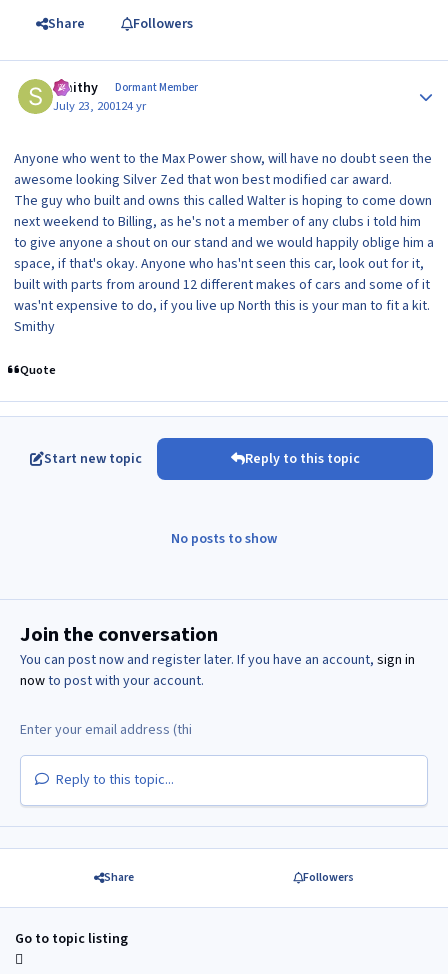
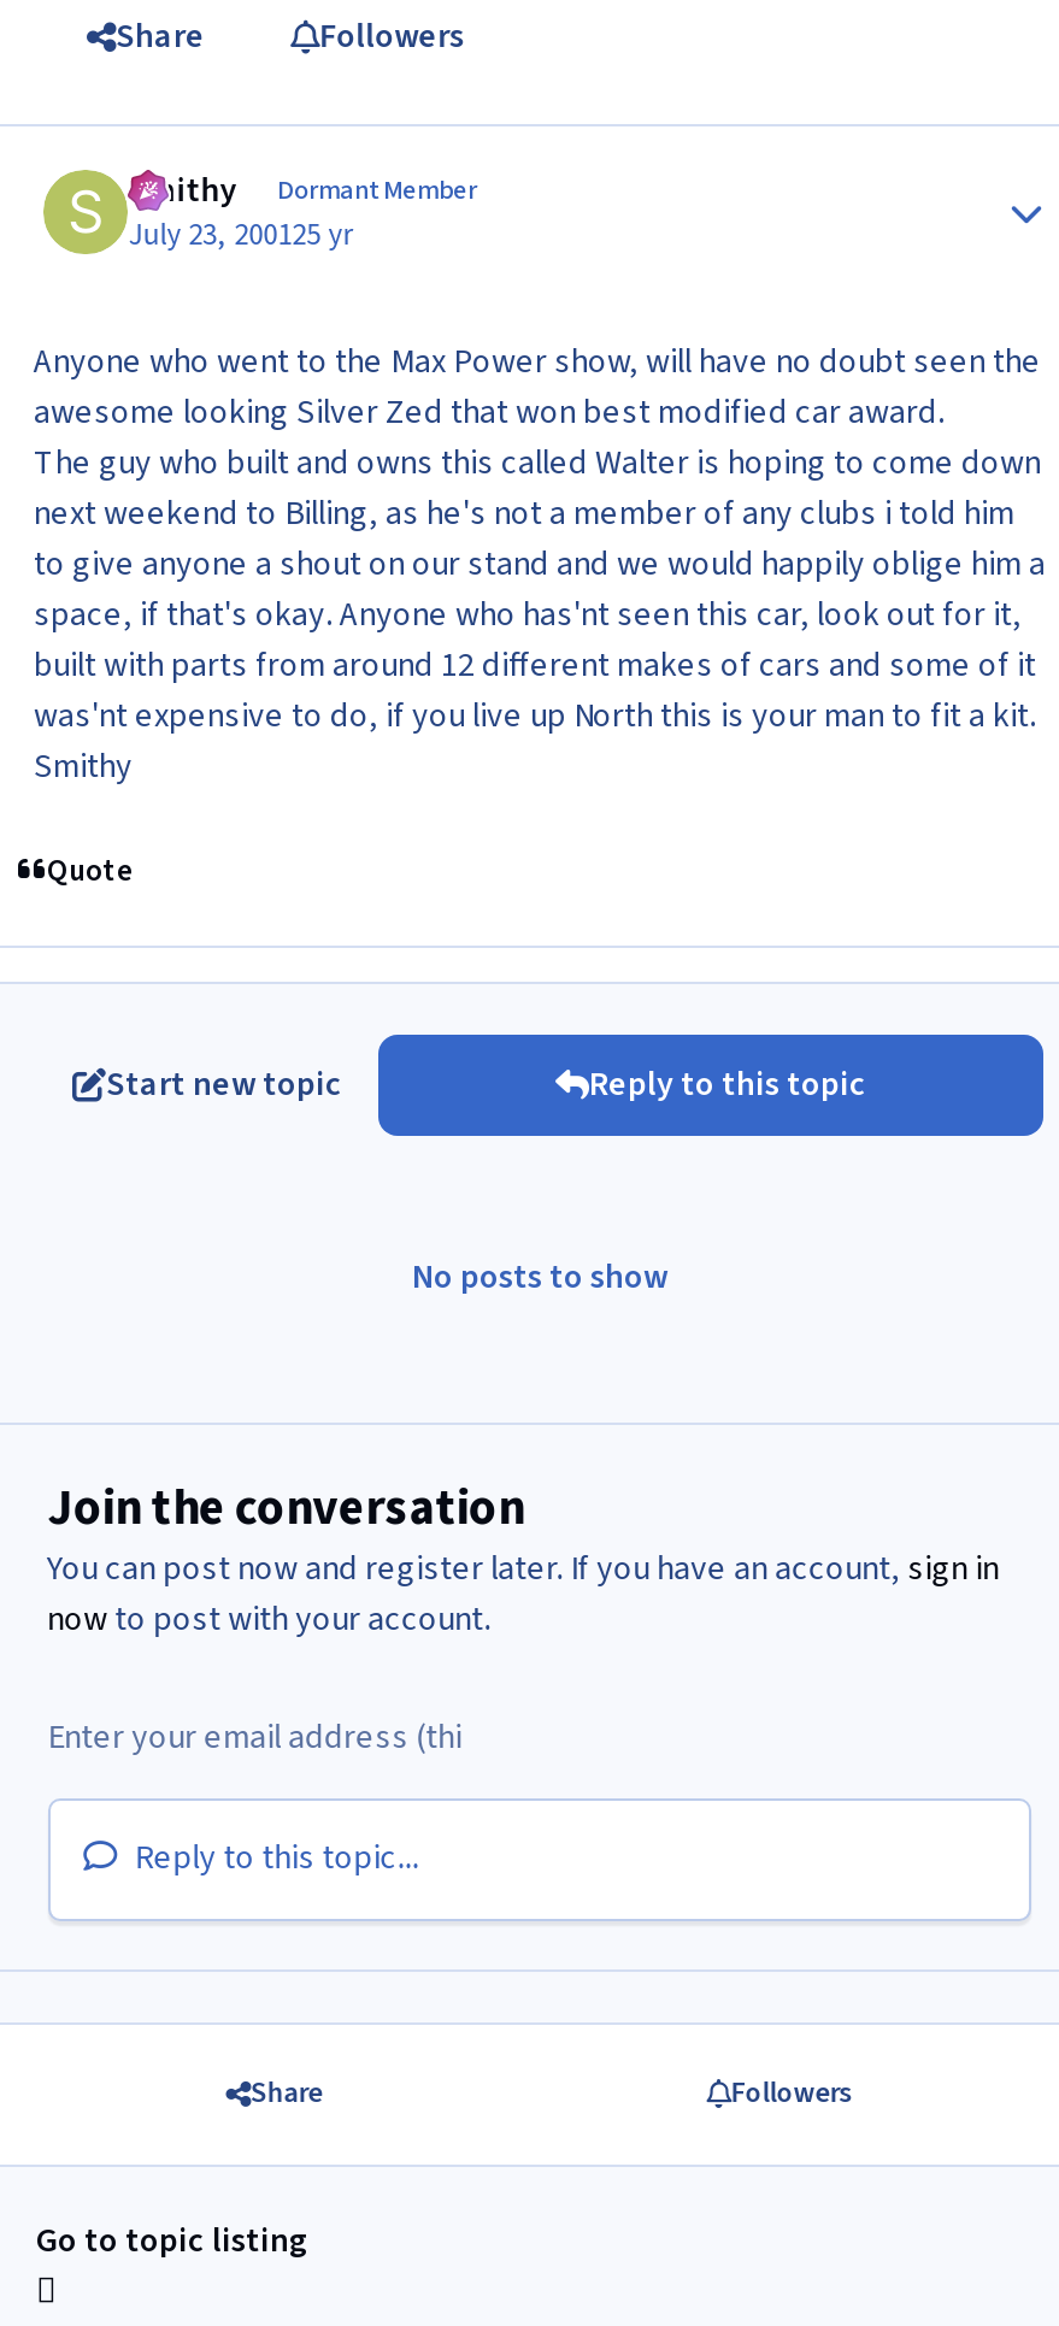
- July 23, 200124 yr
+ July 23, 200125 yr
